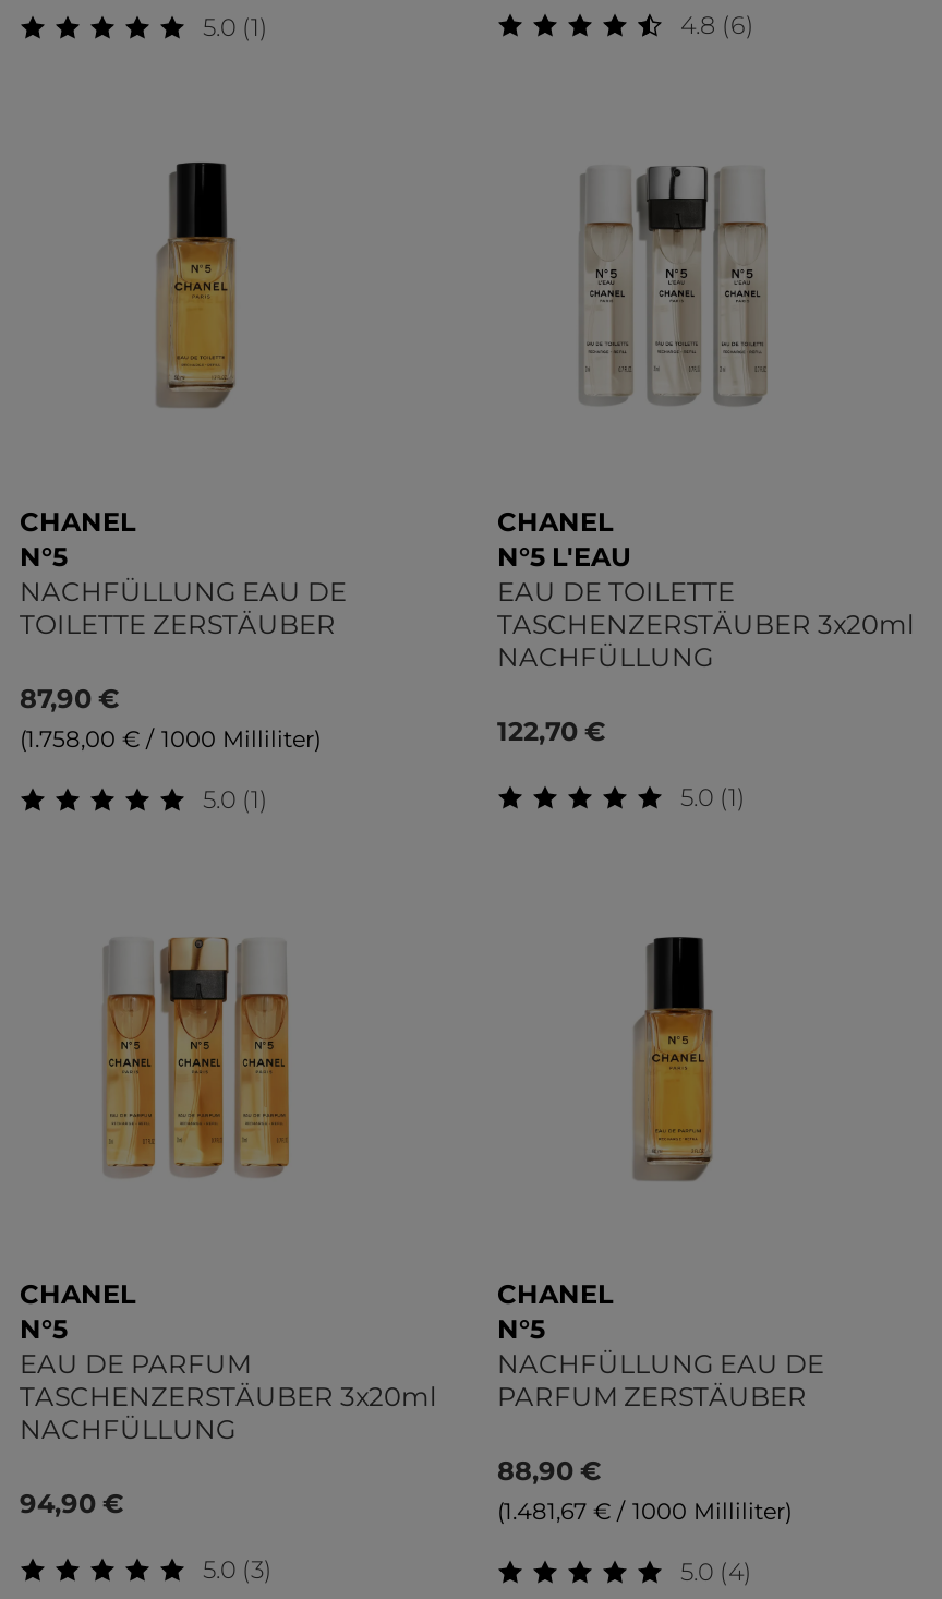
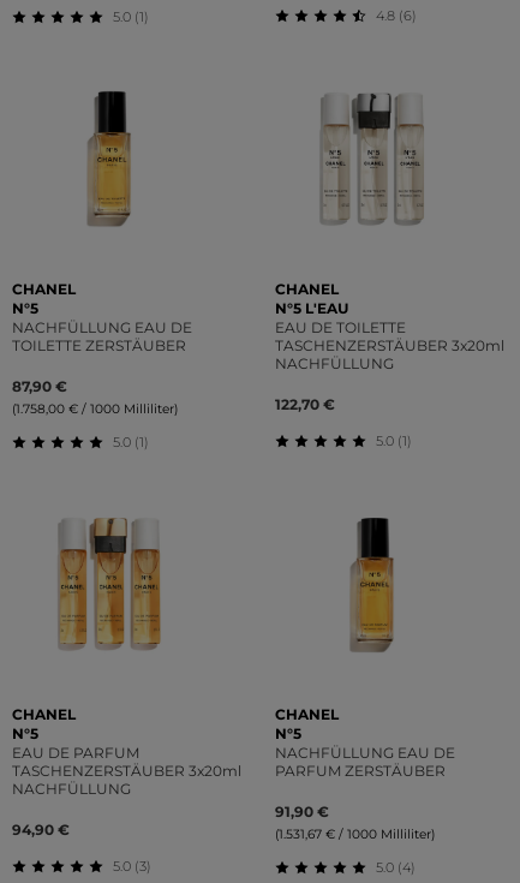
- 88,90 €
+ 91,90 €

- (1.481,67 € / 1000 Milliliter)
+ (1.531,67 € / 1000 Milliliter)
